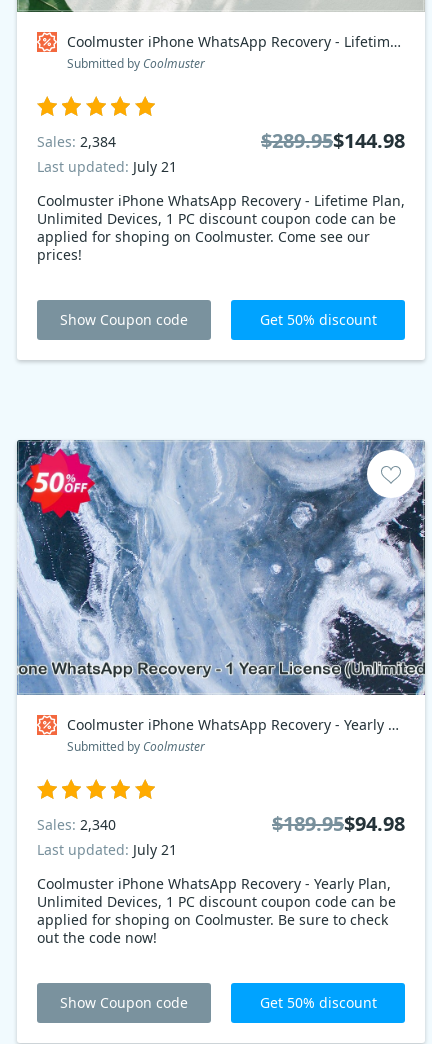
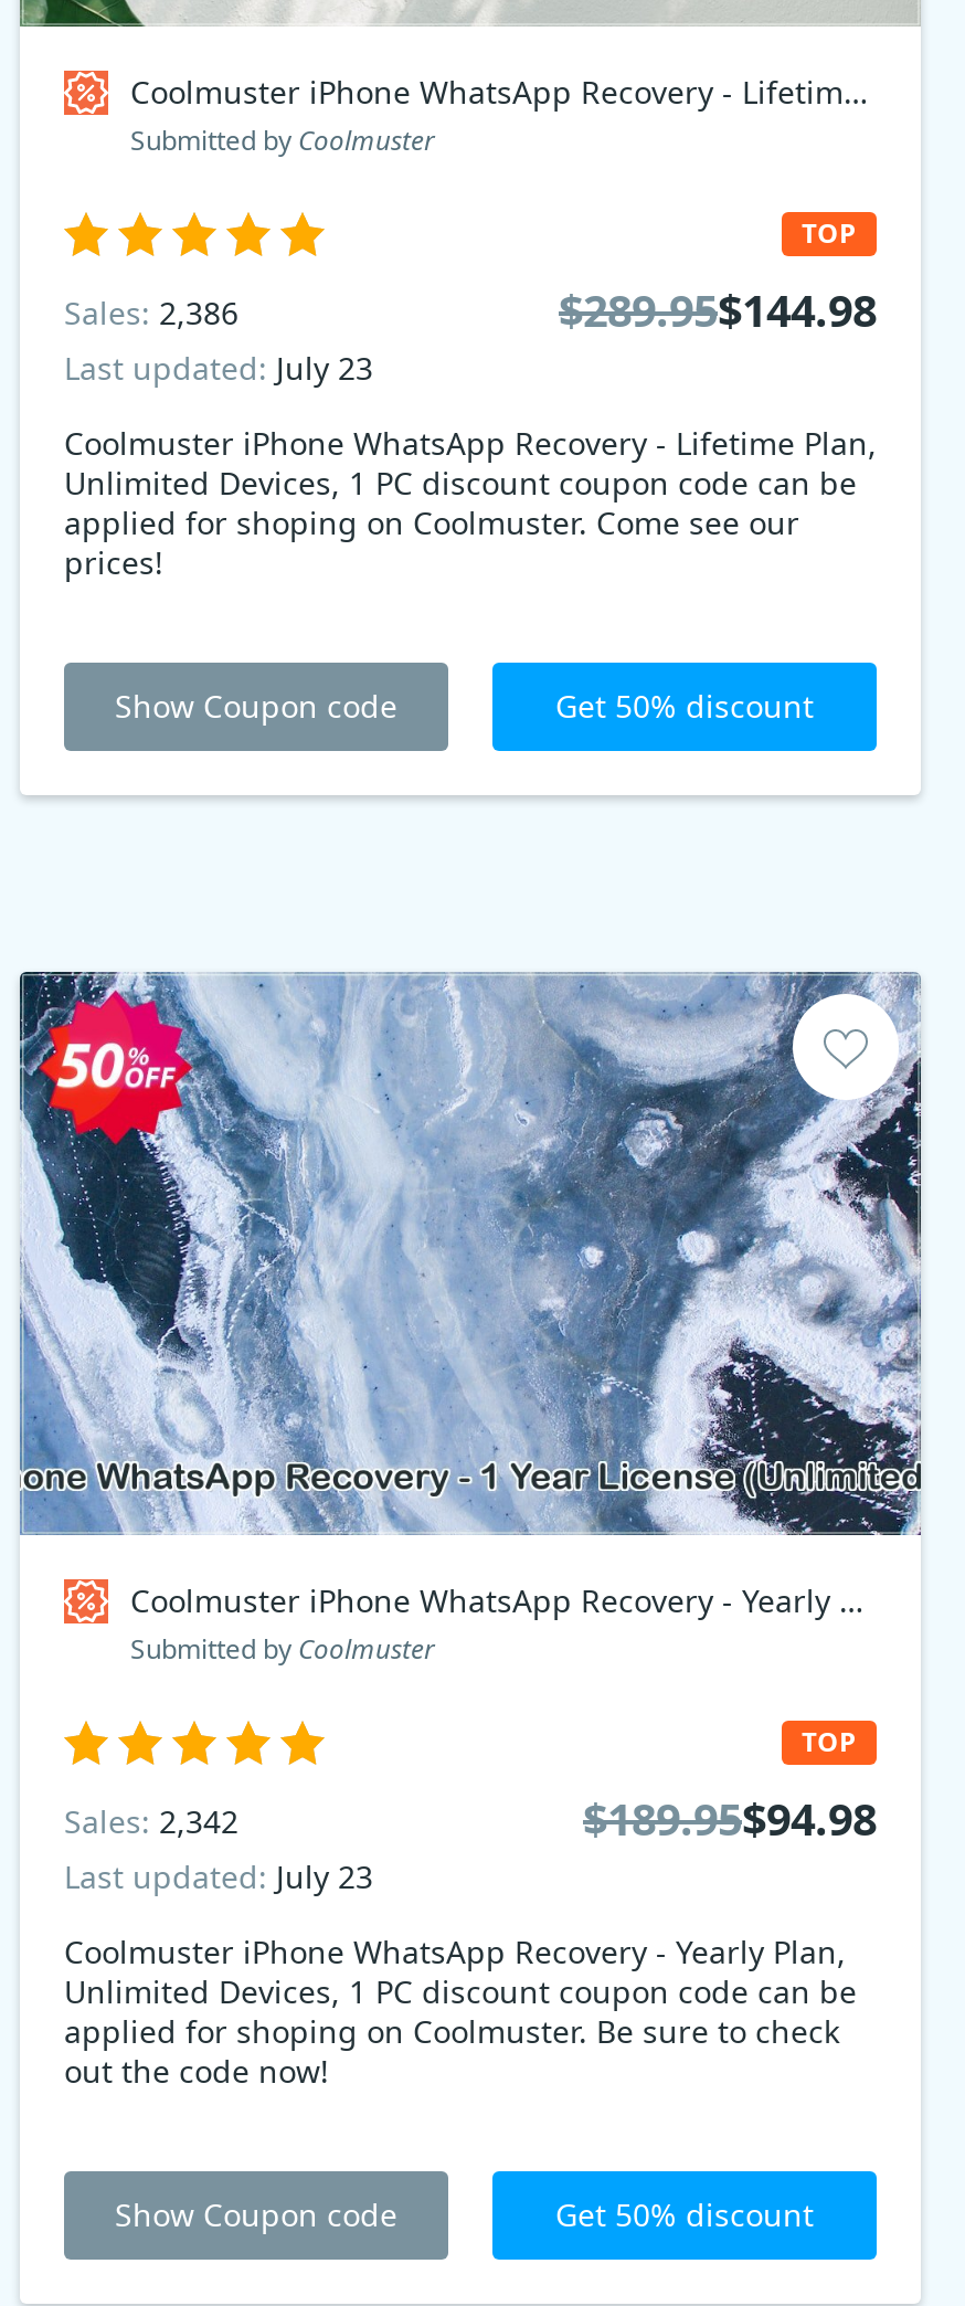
- Sales: 2,384
- Last updated: July 21
+ TOP
+ Sales: 2,386
+ Last updated: July 23

- Sales: 2,340
- Last updated: July 21
+ TOP
+ Sales: 2,342
+ Last updated: July 23
